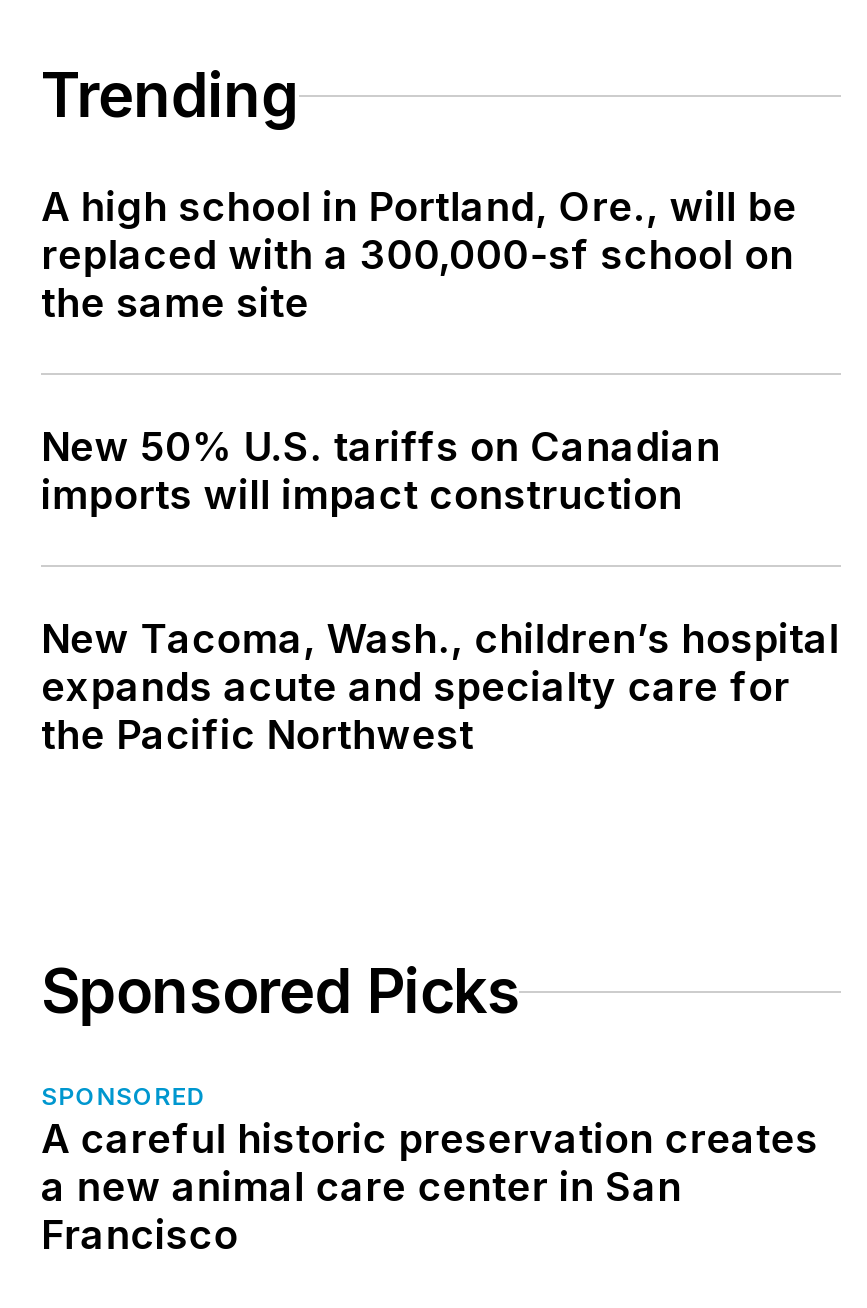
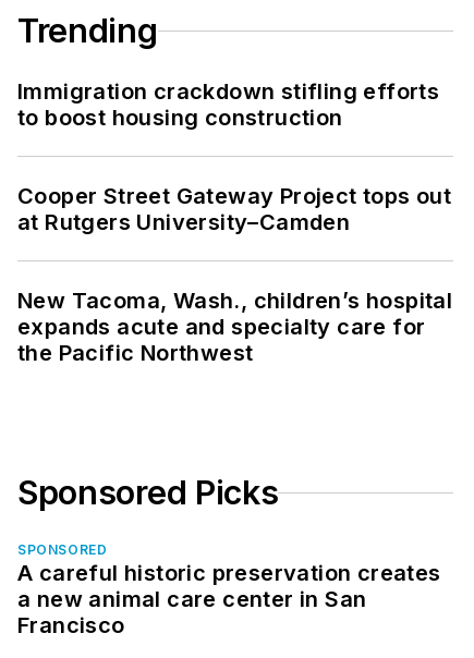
- A high school in Portland, Ore., will be
- replaced with a 300,000-sf school on
- the same site
+ Immigration crackdown stifling efforts
+ to boost housing construction

- New 50% U.S. tariffs on Canadian
- imports will impact construction
+ Cooper Street Gateway Project tops out
+ at Rutgers University–Camden
